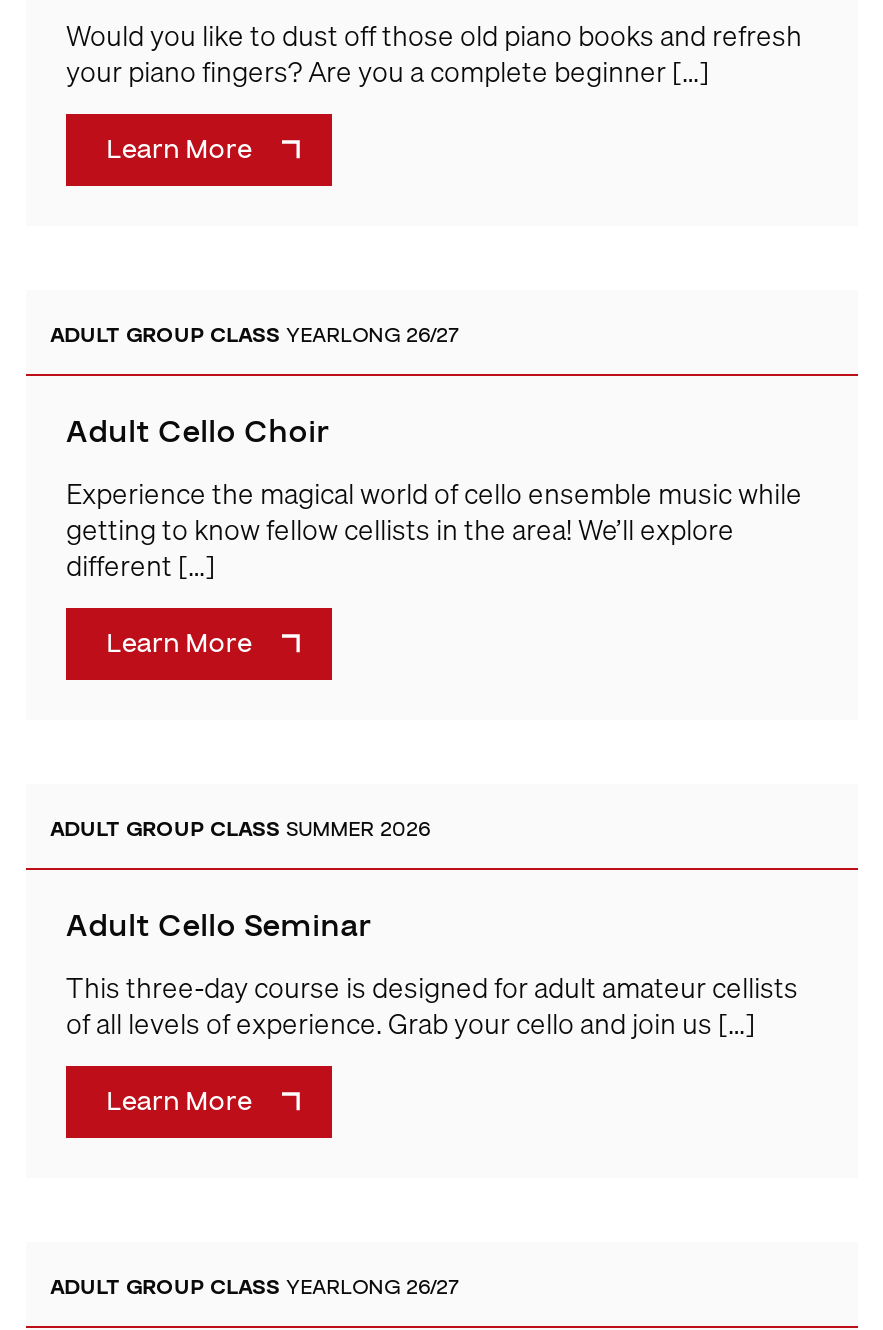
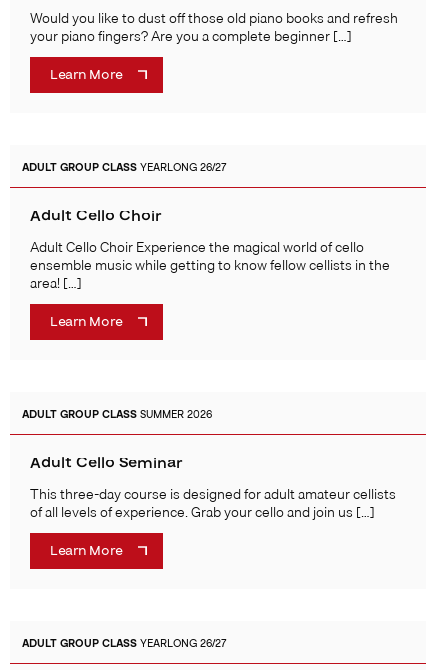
- Experience the magical world of cello ensemble music while
- getting to know fellow cellists in the area! We’ll explore
- different […]
+ Adult Cello Choir Experience the magical world of cello
+ ensemble music while getting to know fellow cellists in the
+ area! […]
